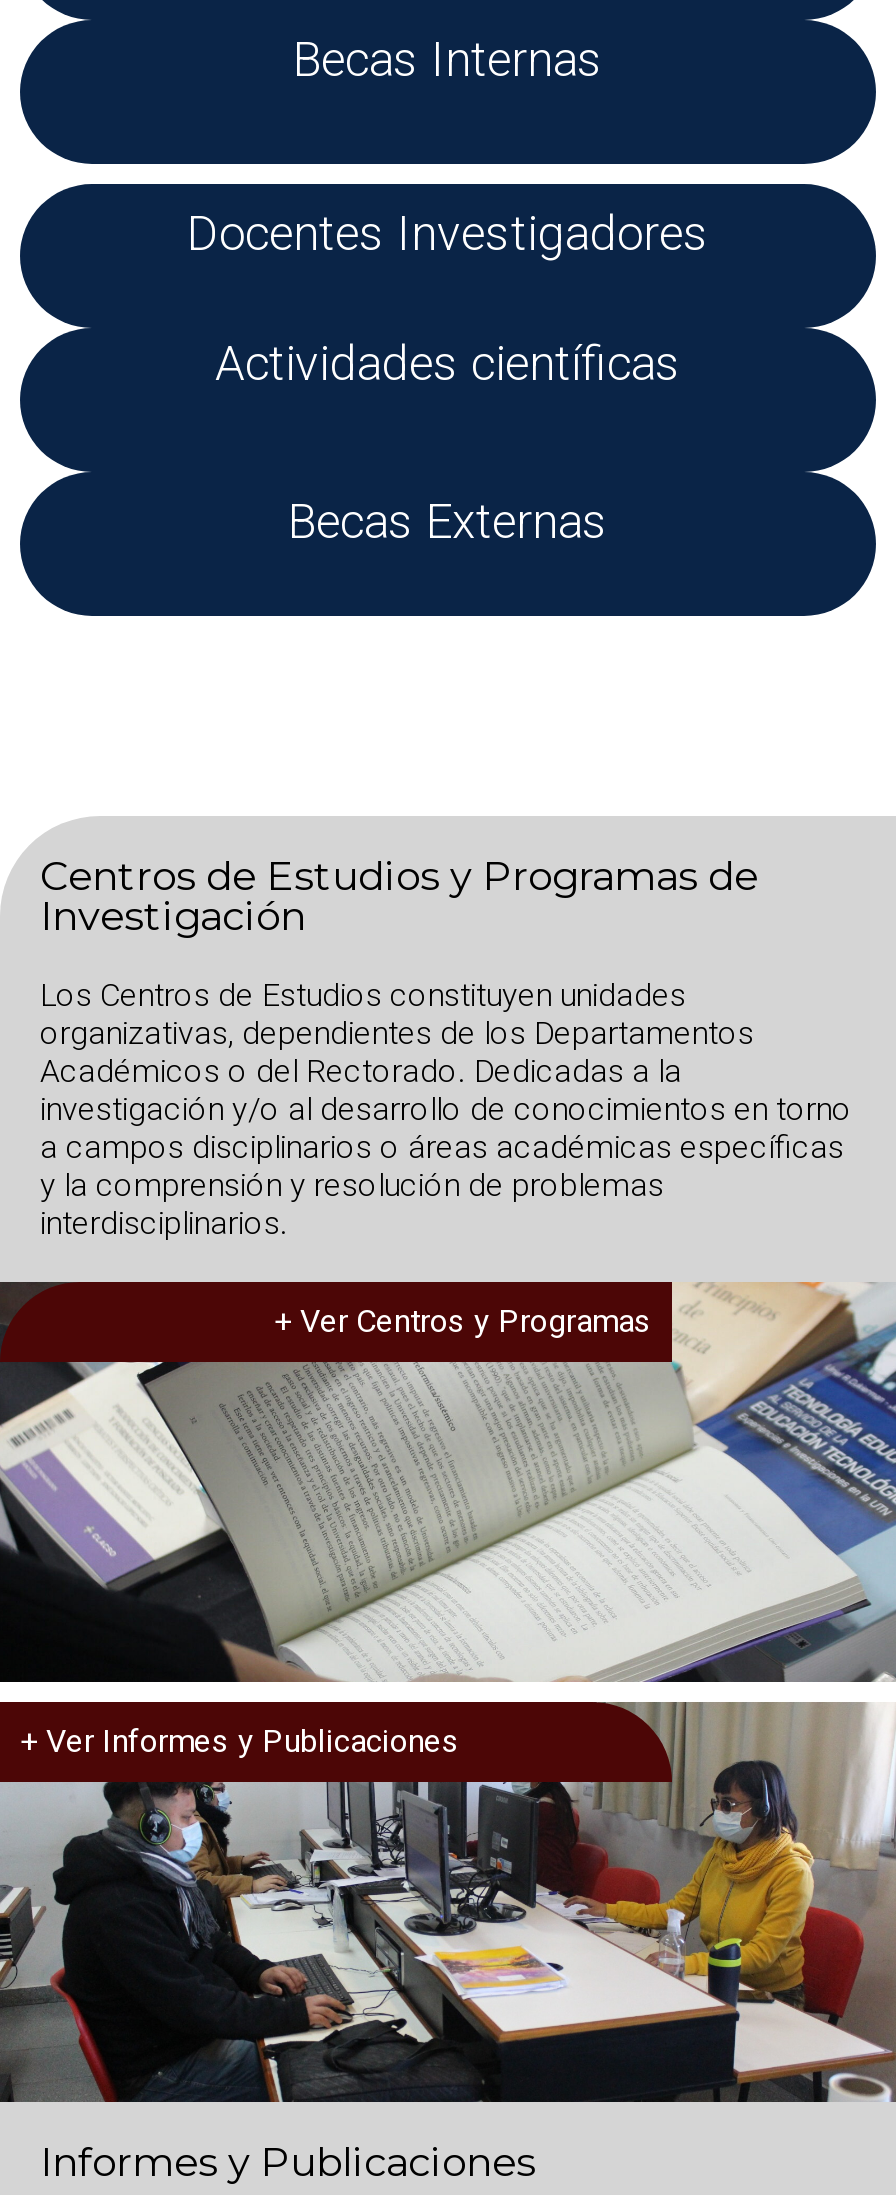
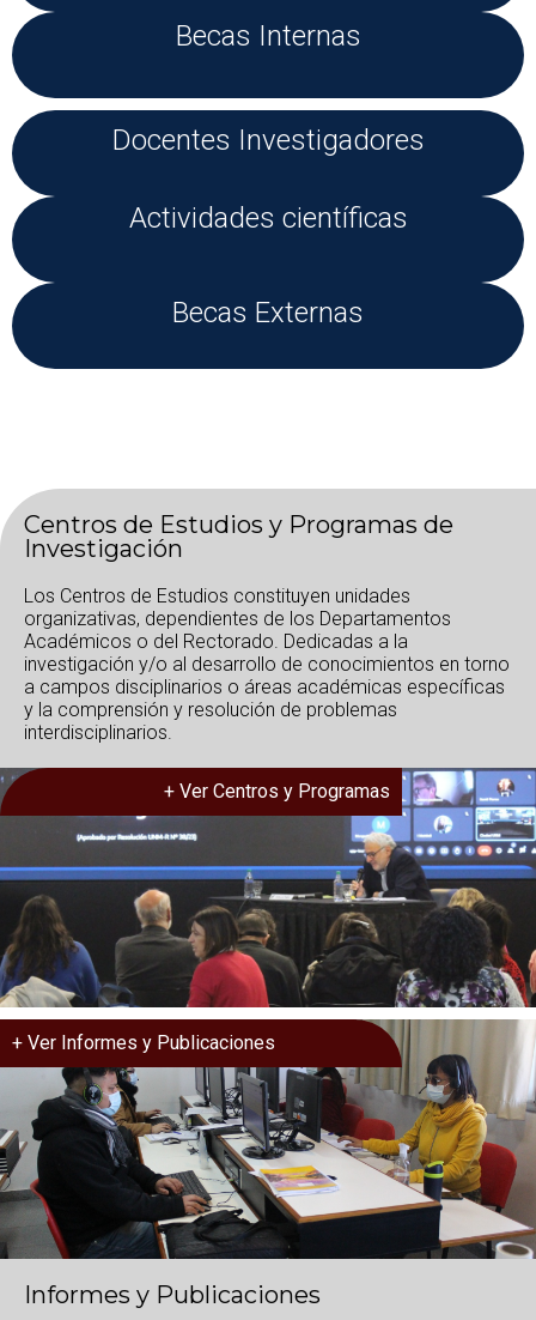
- [image]
+ [image]
